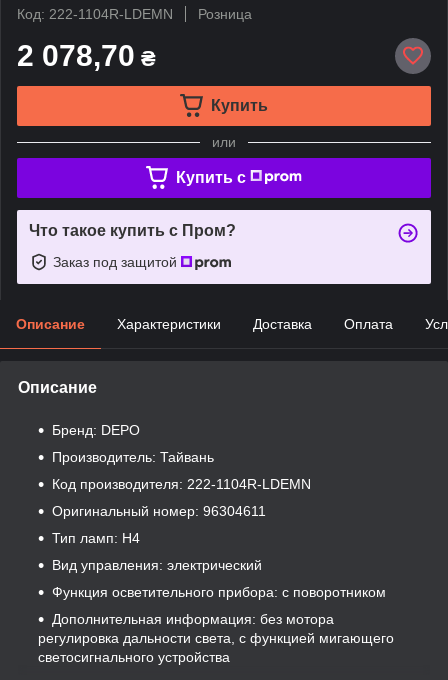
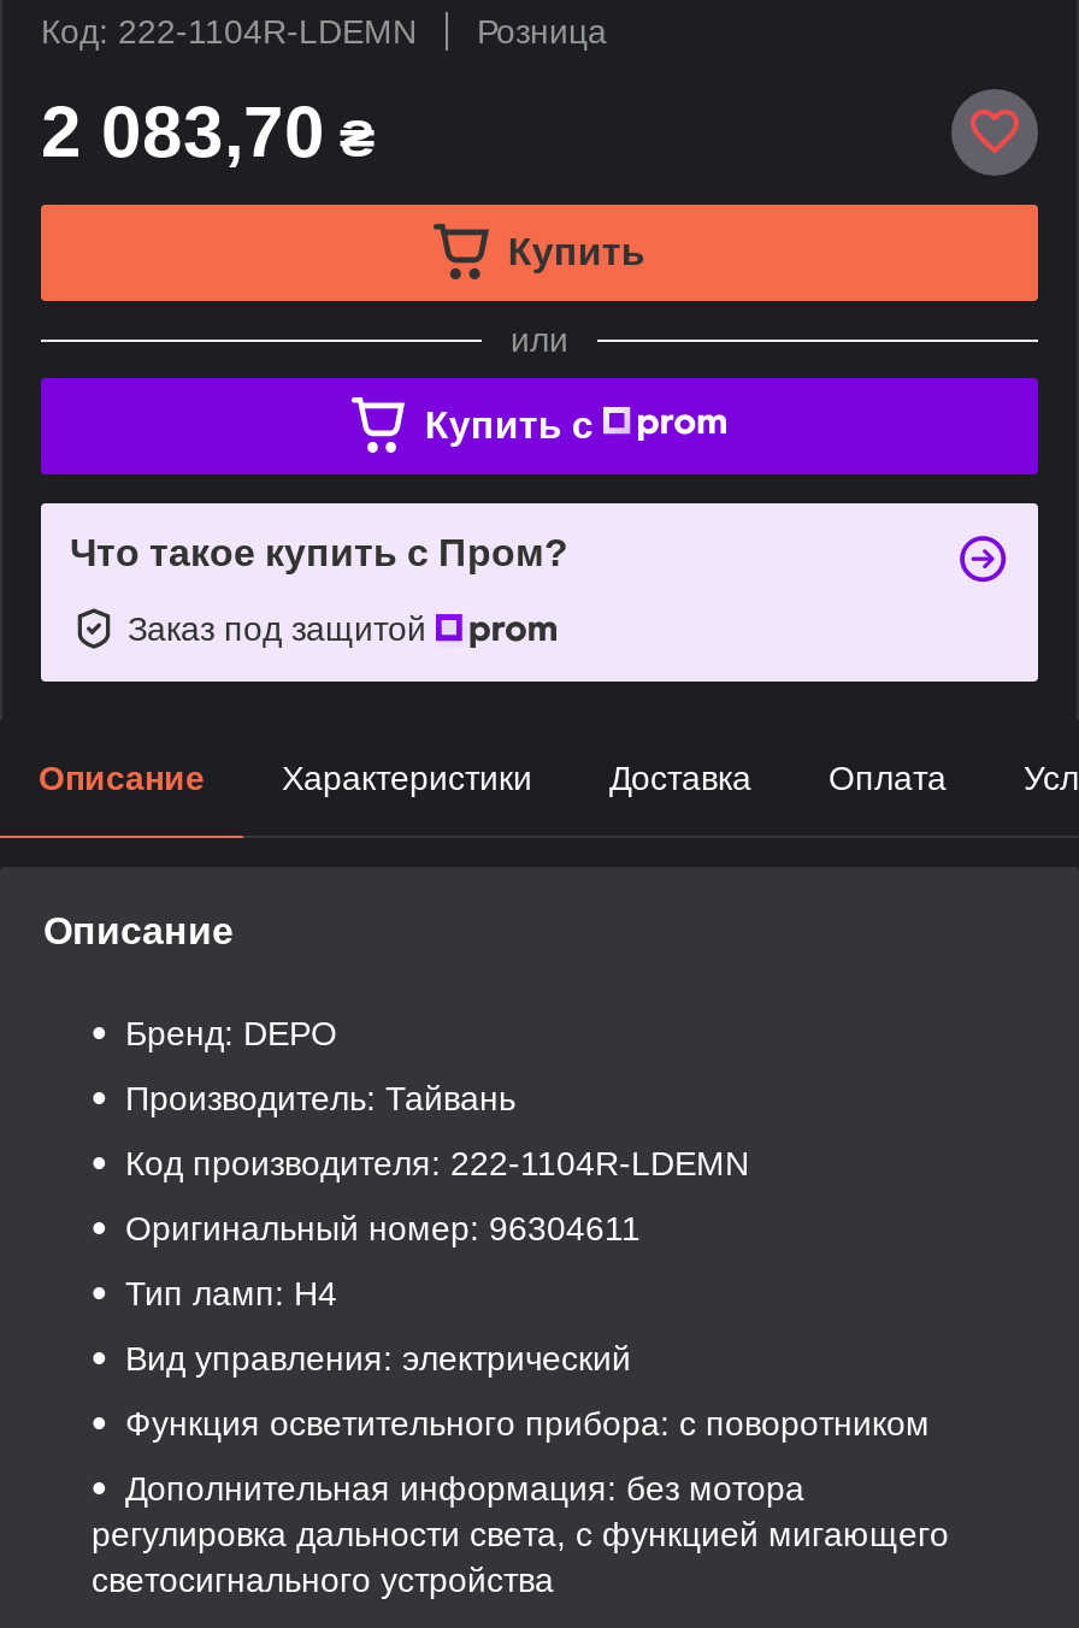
- 2 078,70 ₴
+ 2 083,70 ₴
